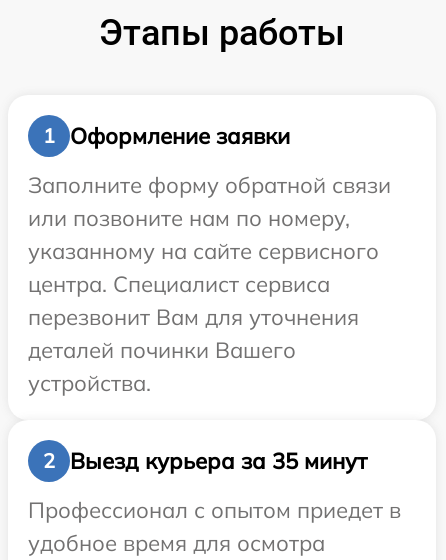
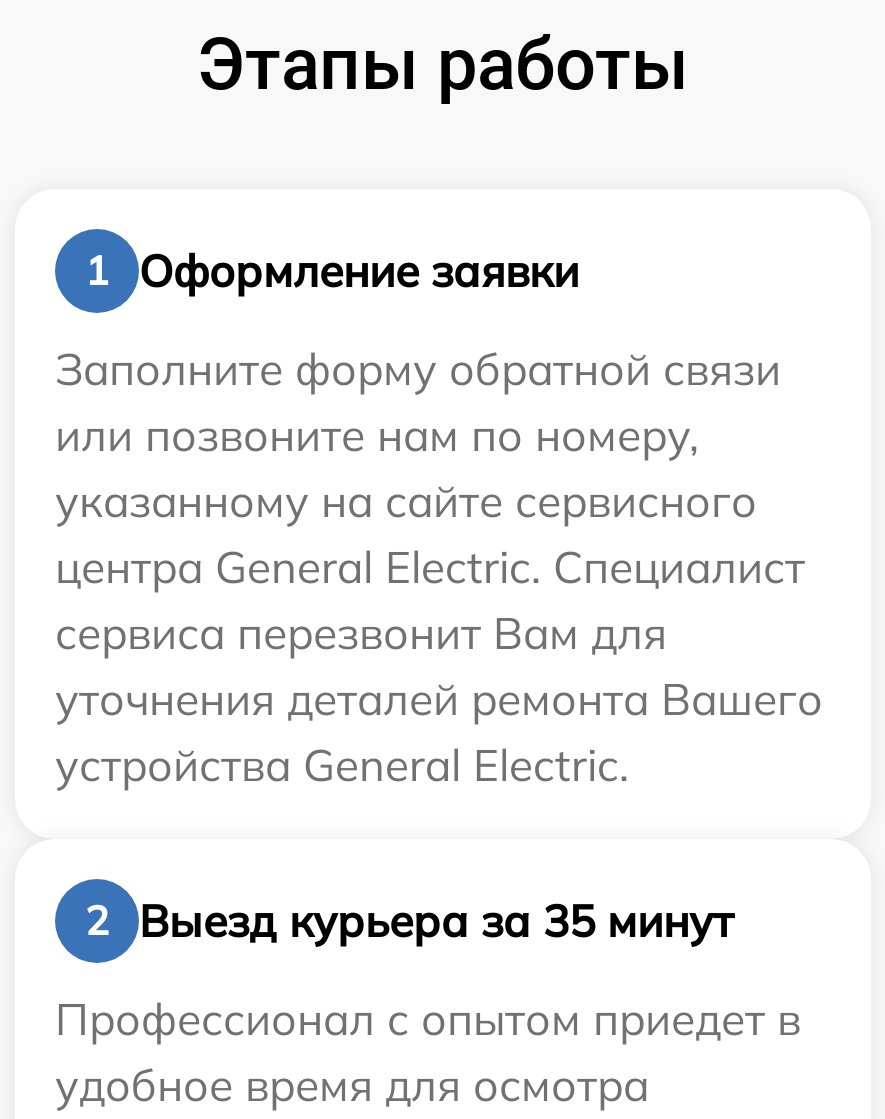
- центра. Специалист сервиса
- перезвонит Вам для уточнения
- деталей починки Вашего
- устройства.
+ центра General Electric. Специалист
+ сервиса перезвонит Вам для
+ уточнения деталей ремонта Вашего
+ устройства General Electric.
